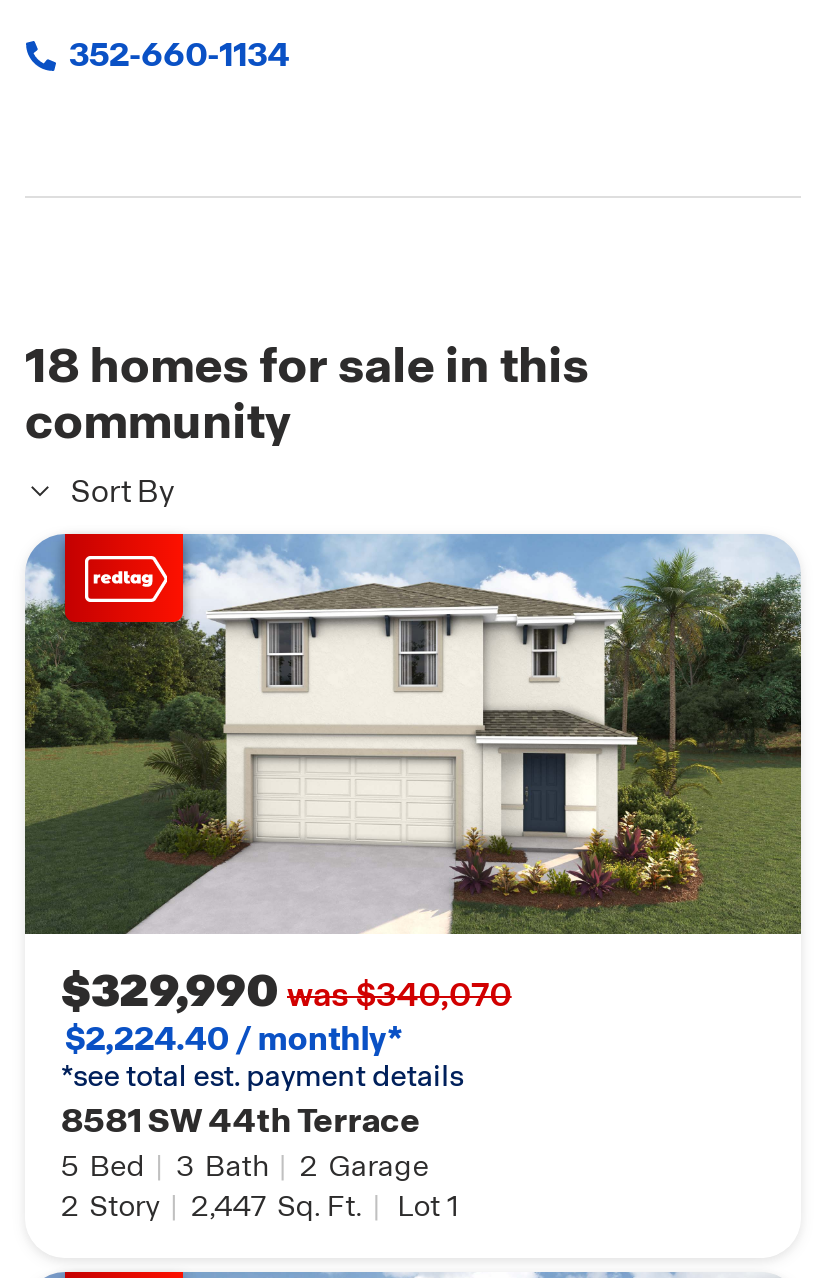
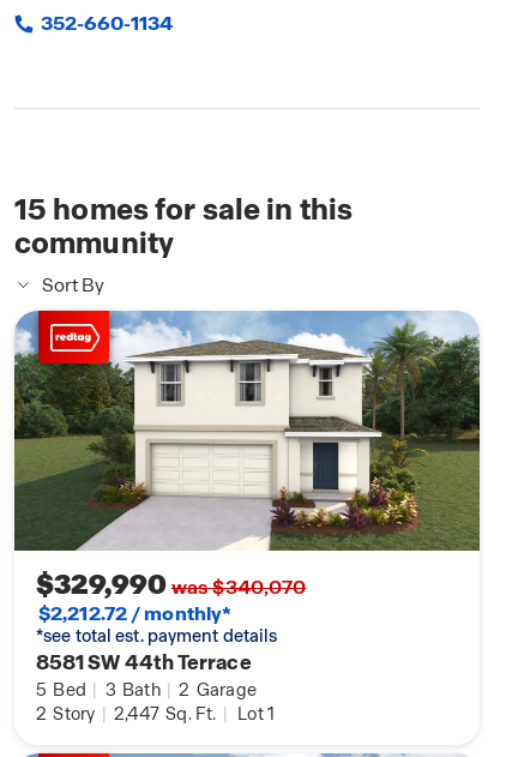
- 18 homes for sale in this
+ 15 homes for sale in this

- $2,224.40 / monthly*
+ $2,212.72 / monthly*
